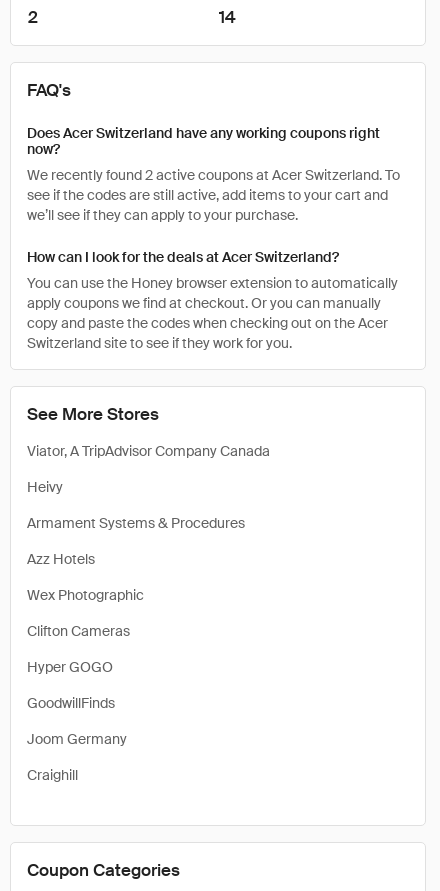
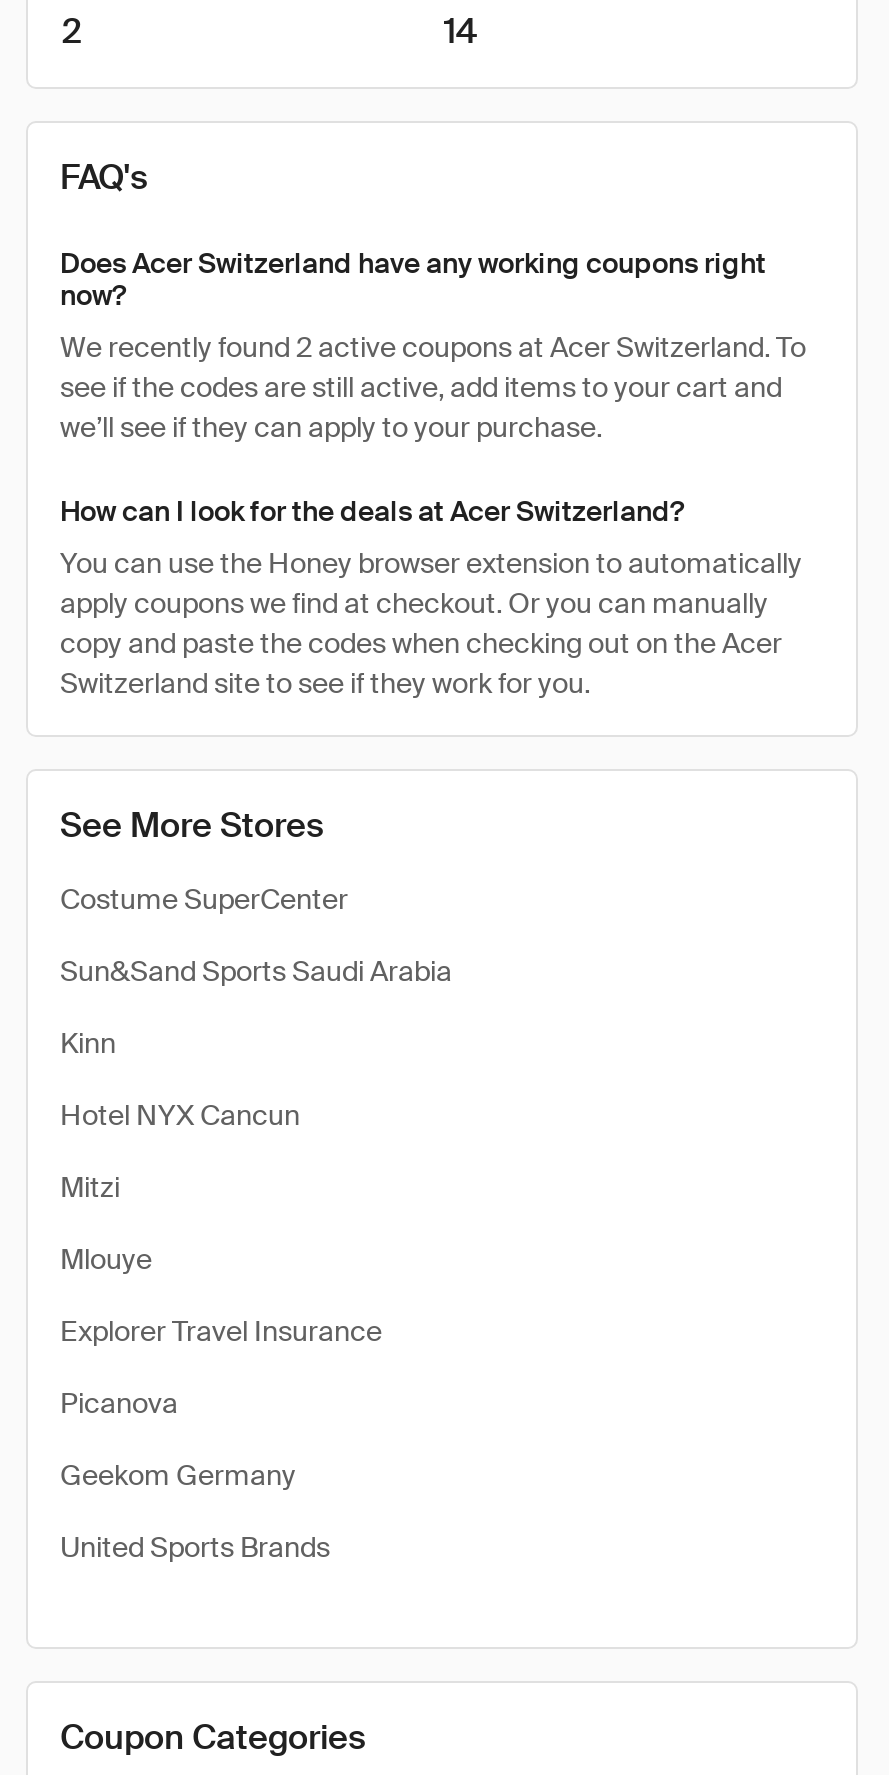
- Viator, A TripAdvisor Company Canada
+ Costume SuperCenter

- Heivy
+ Sun&Sand Sports Saudi Arabia

- Armament Systems & Procedures
+ Kinn

- Azz Hotels
+ Hotel NYX Cancun

- Wex Photographic
+ Mitzi

- Clifton Cameras
+ Mlouye

- Hyper GOGO
+ Explorer Travel Insurance

- GoodwillFinds
+ Picanova

- Joom Germany
+ Geekom Germany

- Craighill
+ United Sports Brands
